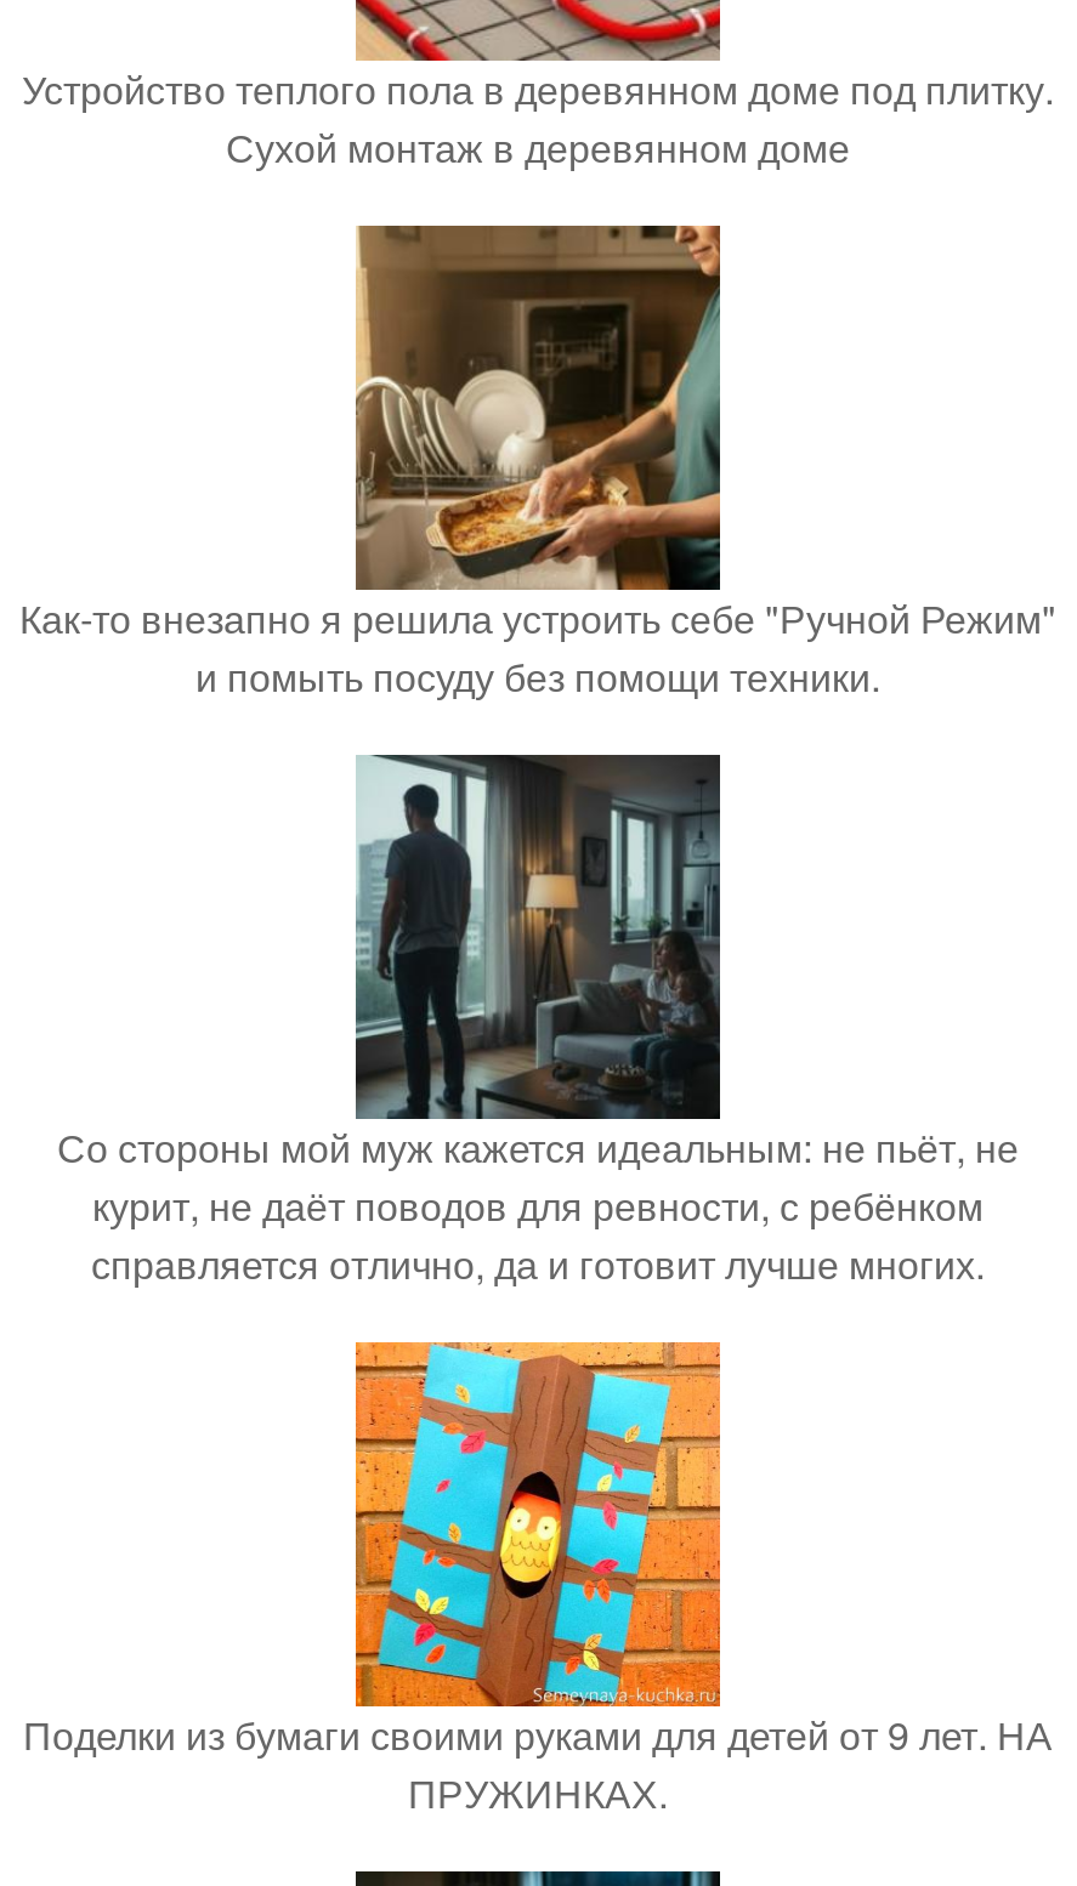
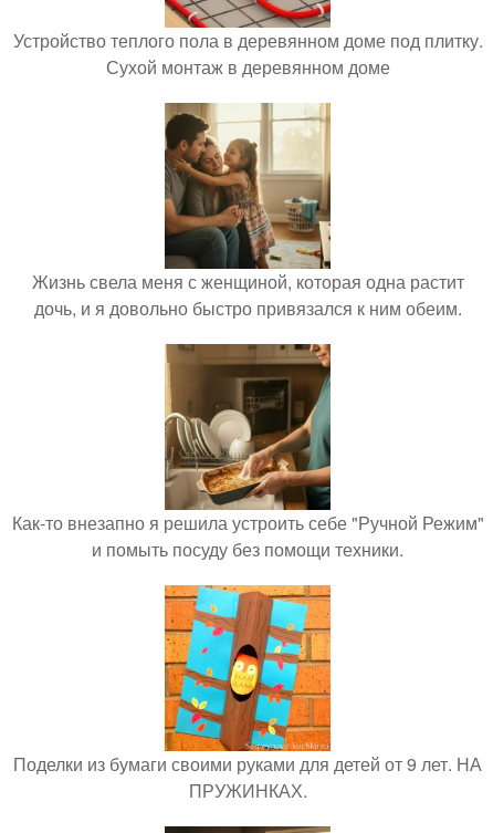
+ [image]
+ Жизнь свела меня с женщиной, которая одна растит
+ дочь, и я довольно быстро привязался к ним обеим.

moved down: [image] | Как-то внезапно я решила устроить себе "Ручной Режим" | и помыть посуду без помощи техники.

- [image]
- Со стороны мой муж кажется идеальным: не пьёт, не
- курит, не даёт поводов для ревности, с ребёнком
- справляется отлично, да и готовит лучше многих.
